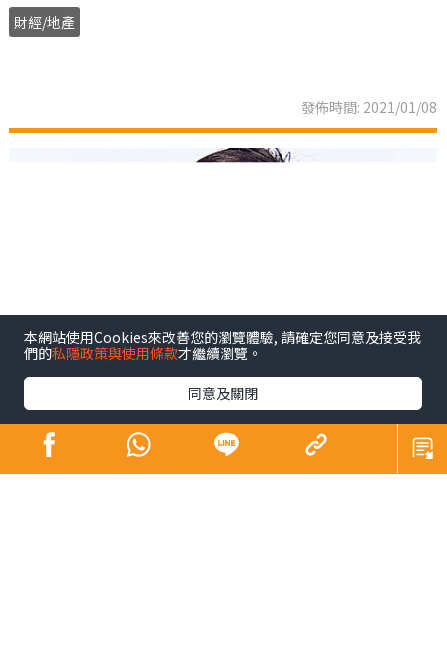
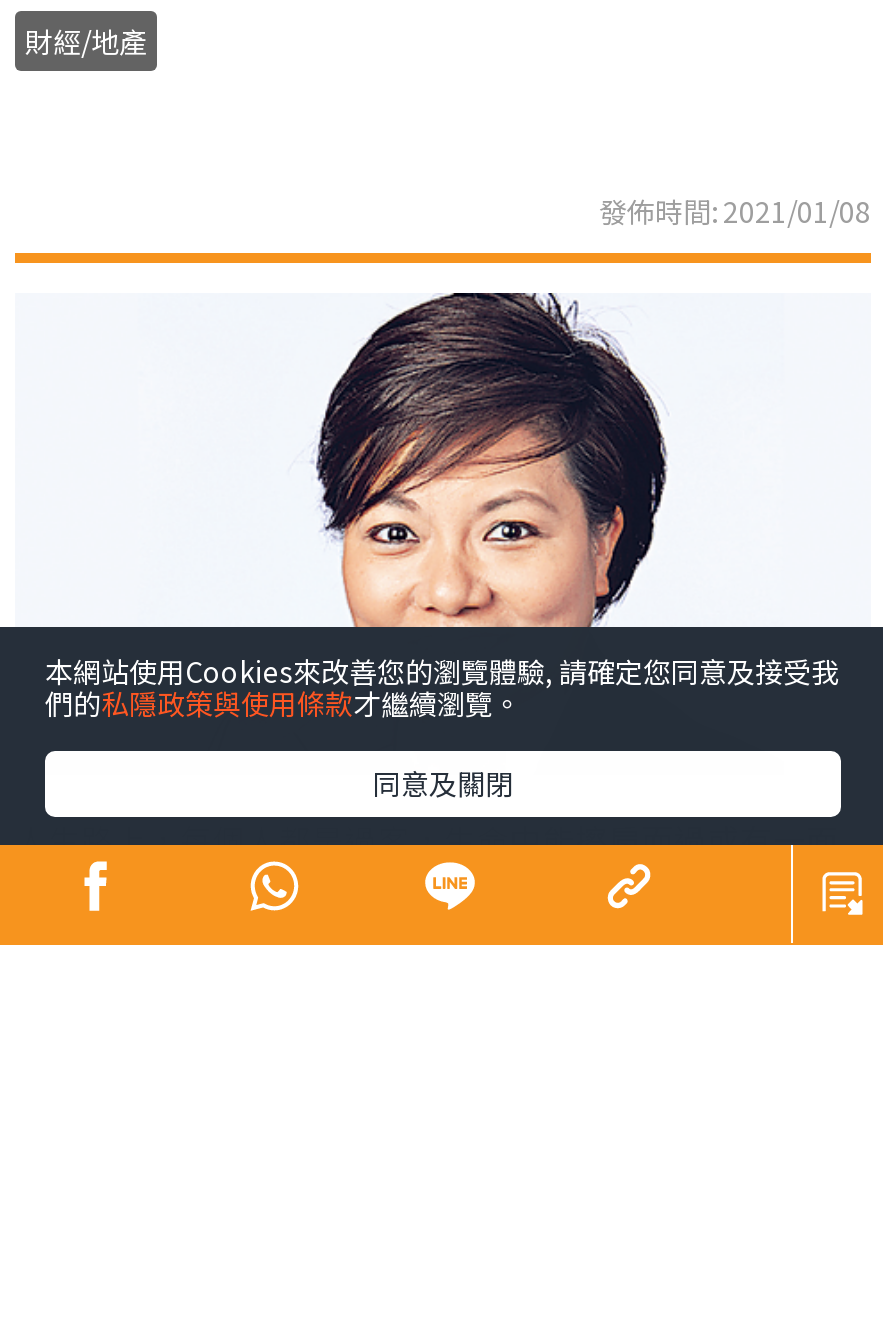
+ [image]
